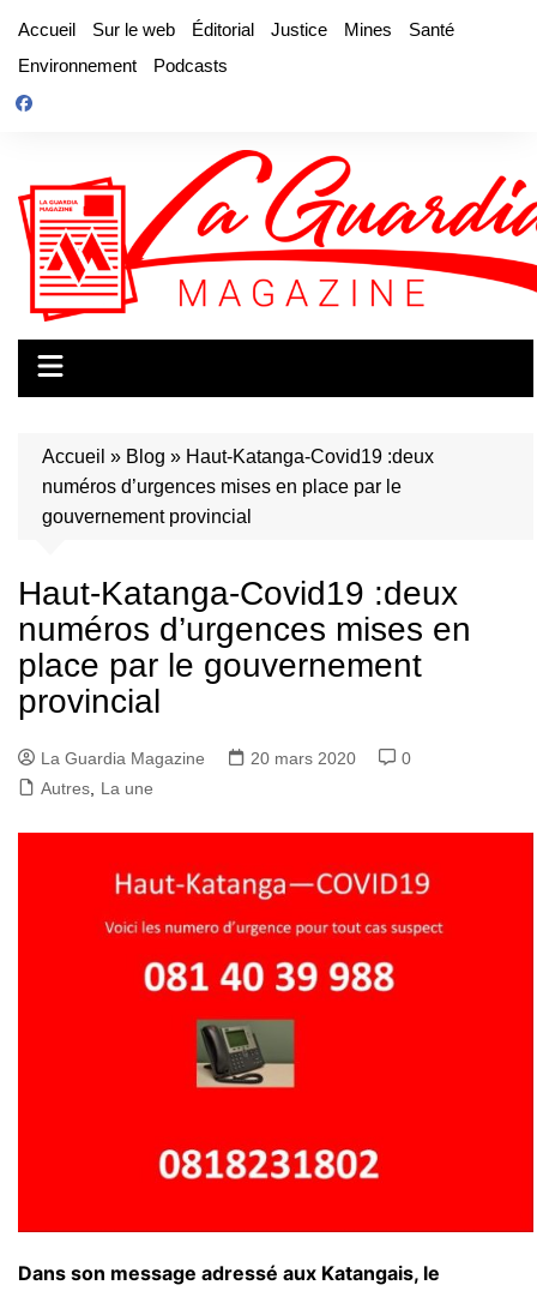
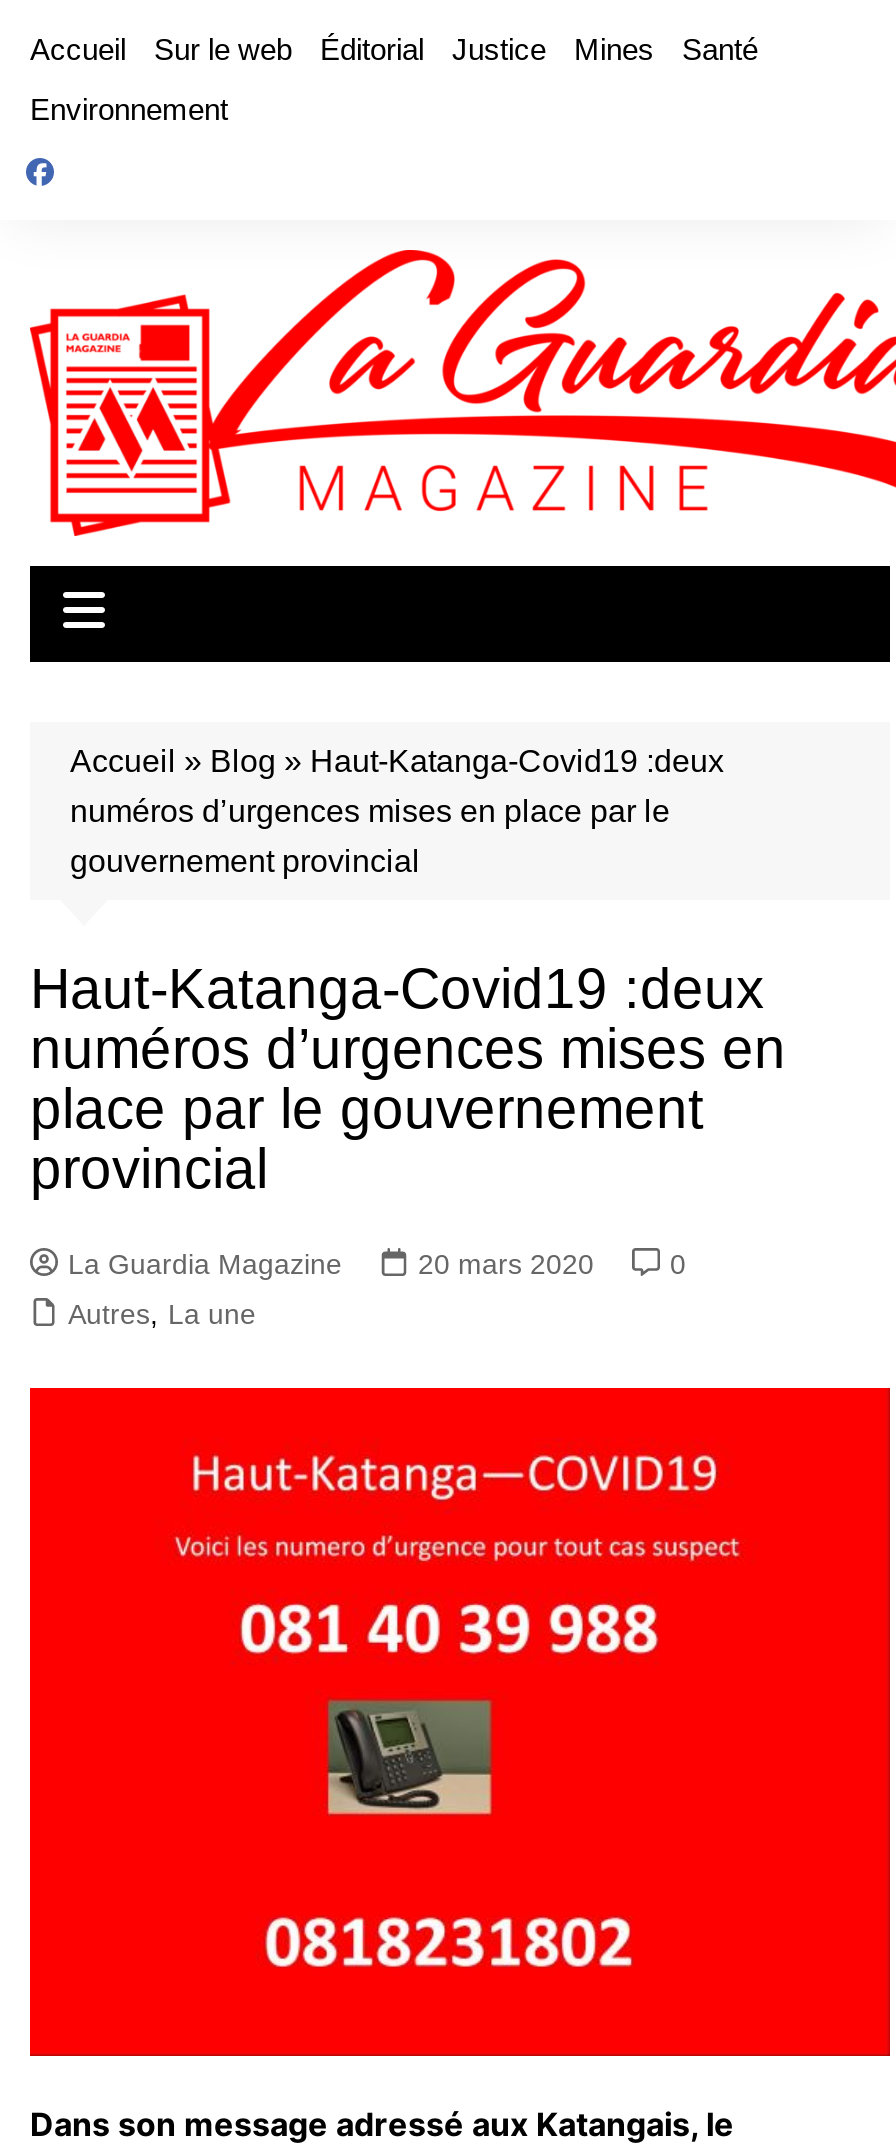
- Podcasts
